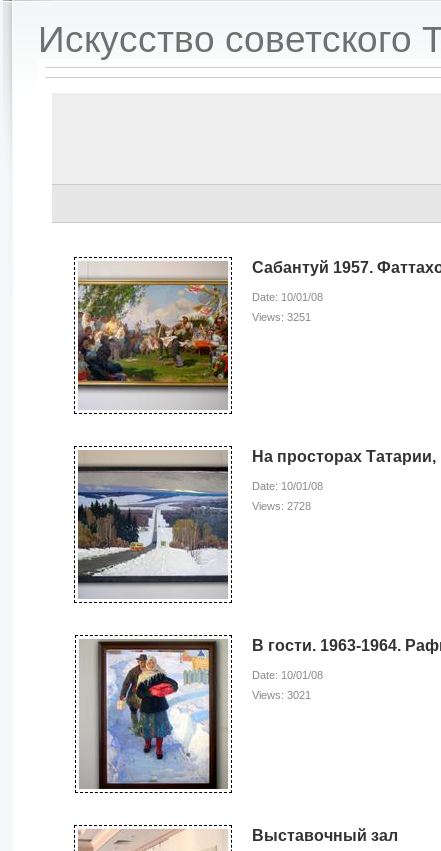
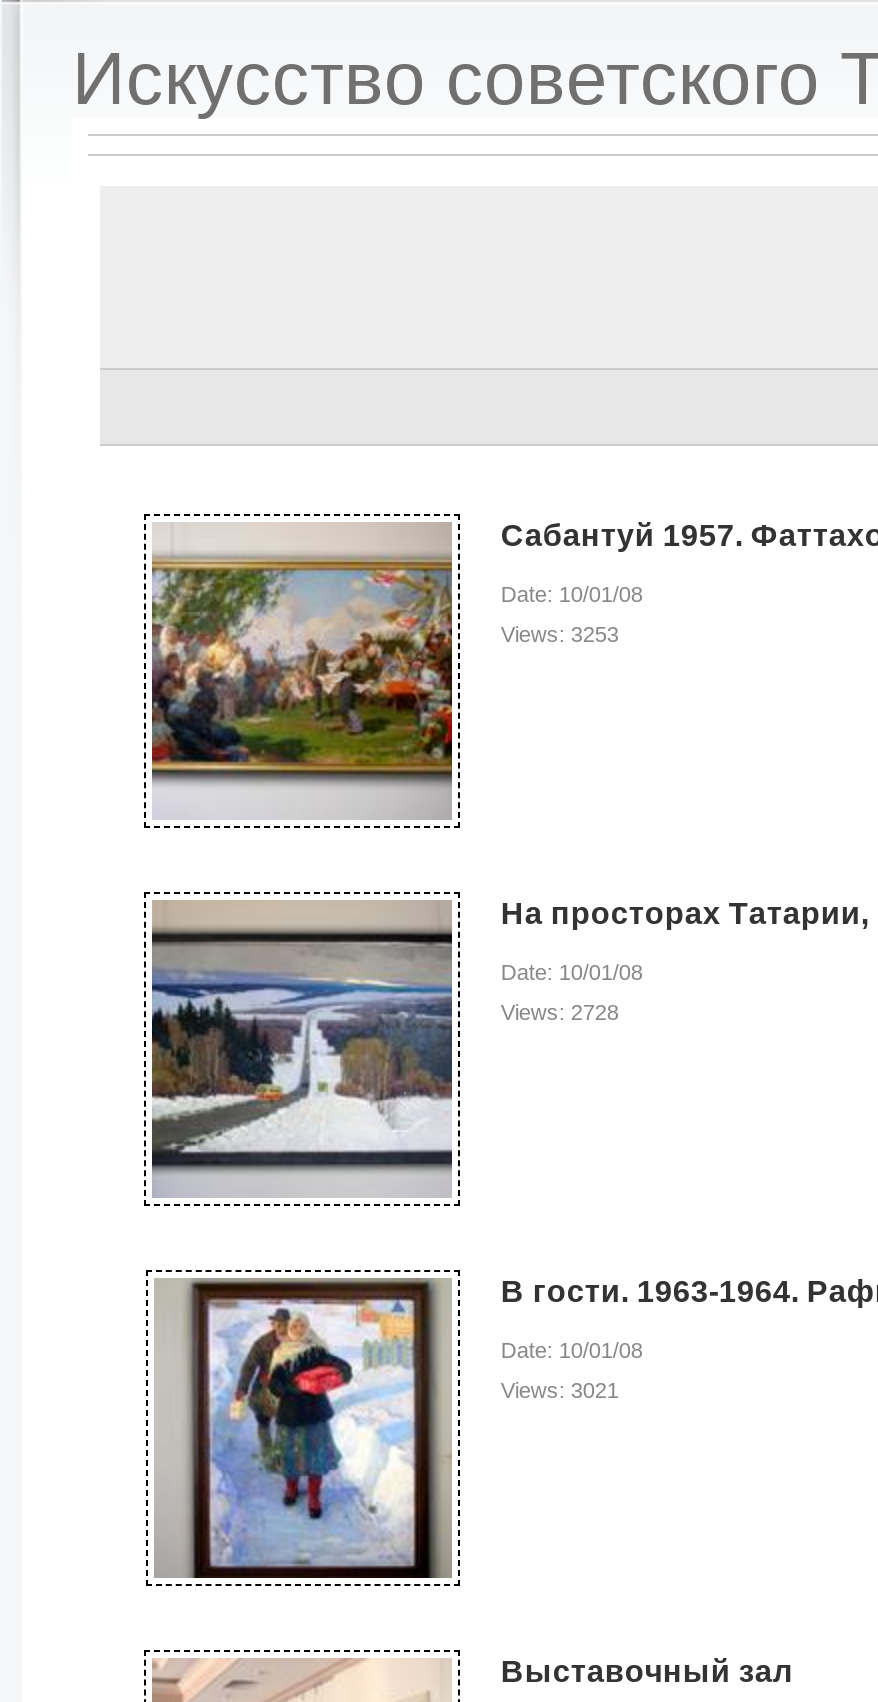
- Views: 3251
+ Views: 3253
